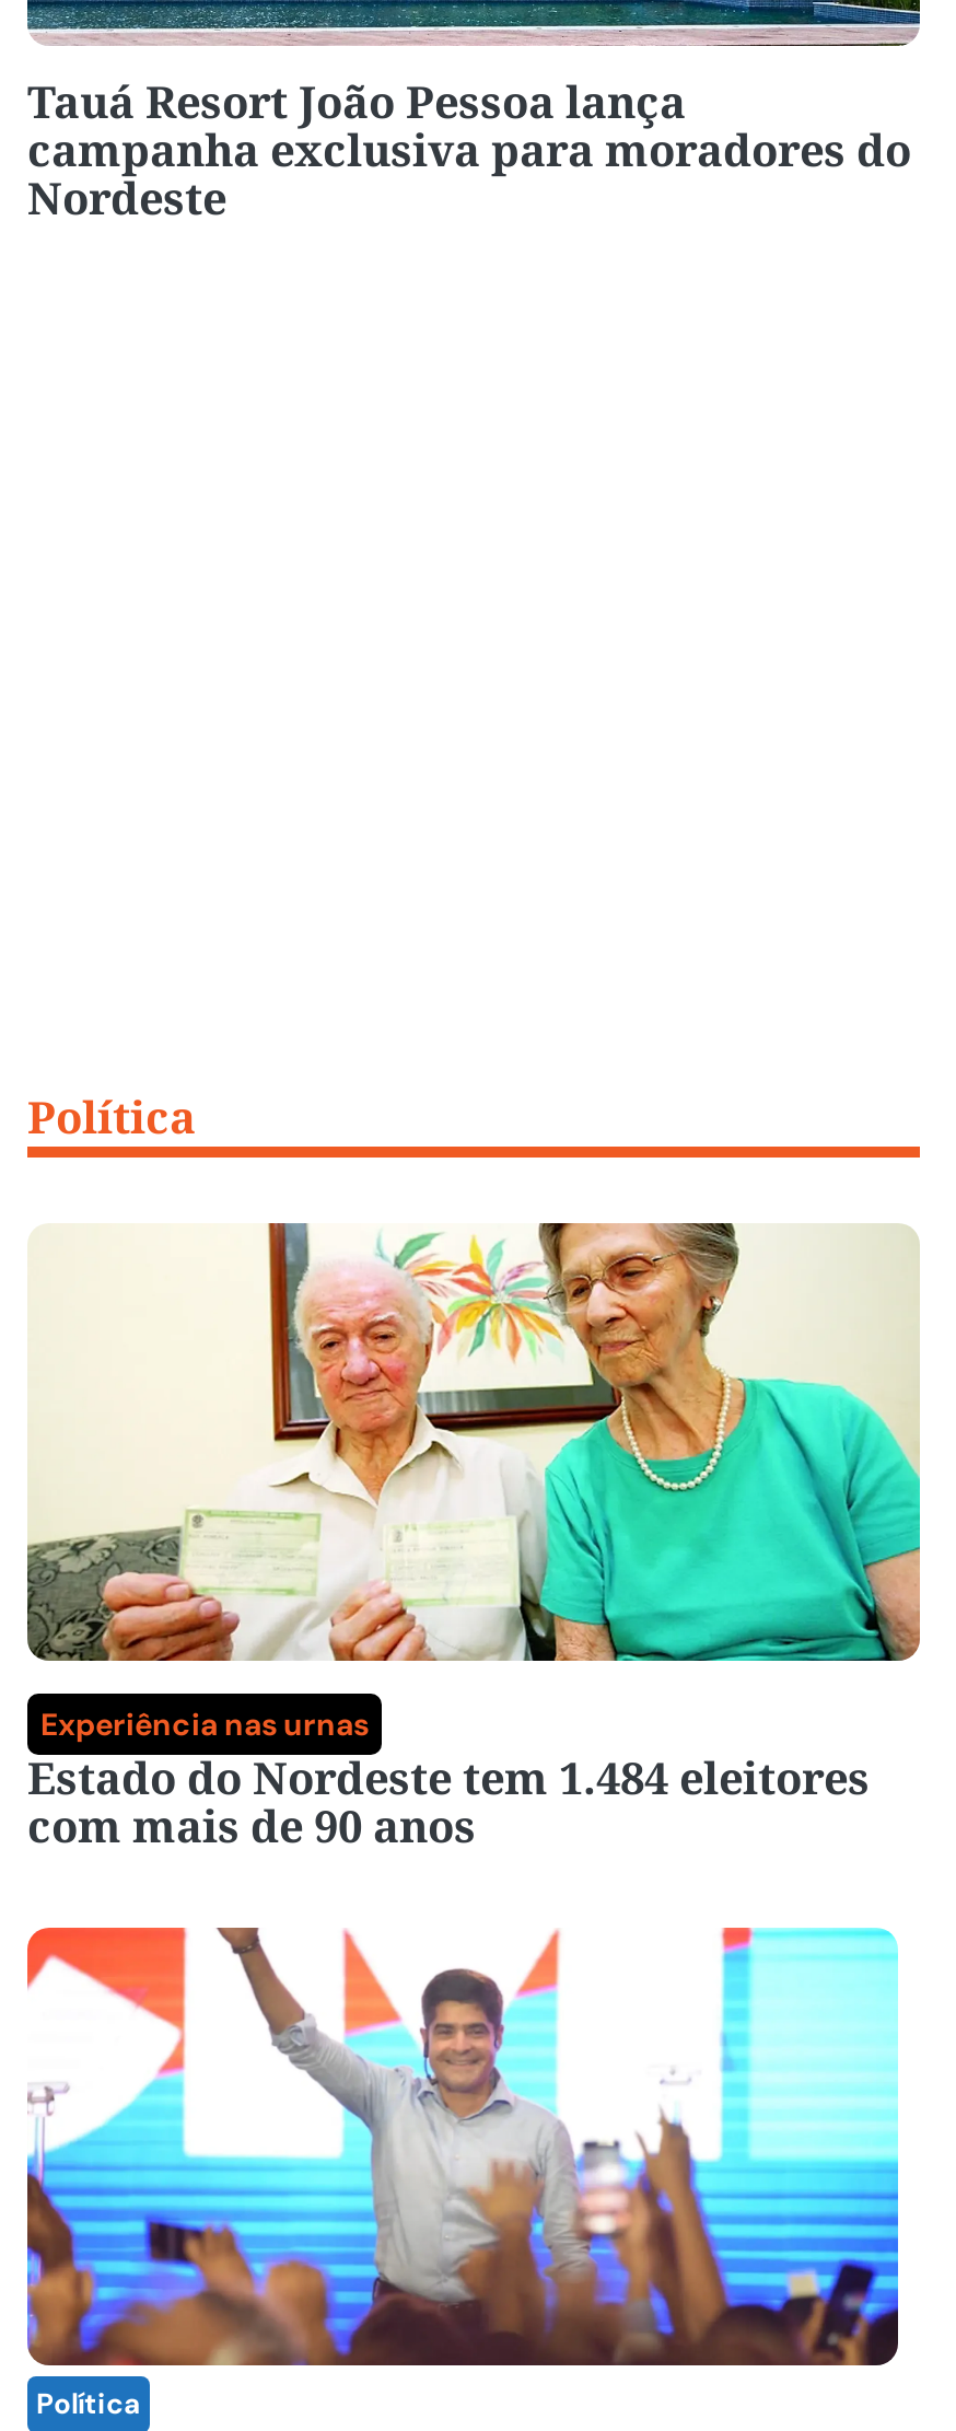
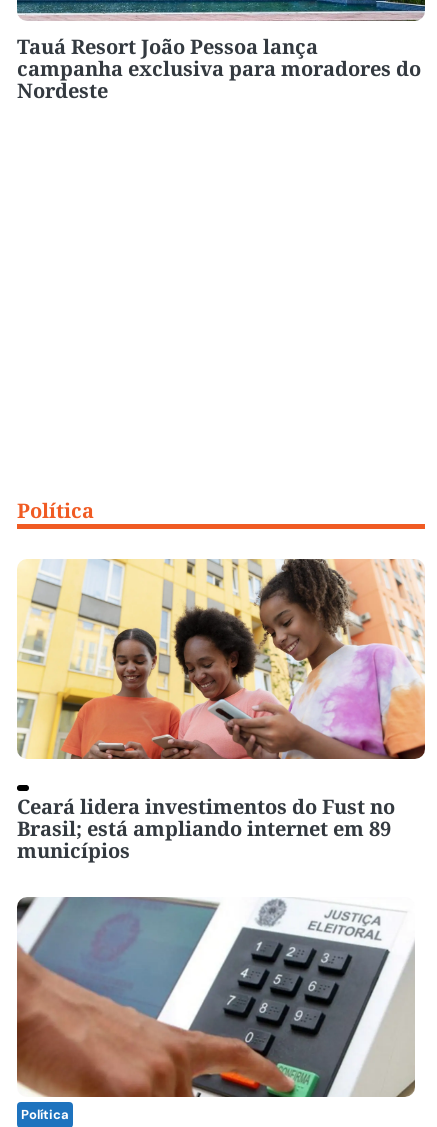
- [image]
- Experiência nas urnas
- Estado do Nordeste tem 1.484 eleitores
- com mais de 90 anos
+ [image]
+ Ceará lidera investimentos do Fust no
+ Brasil; está ampliando internet em 89
+ municípios

- [image]
+ [image]
